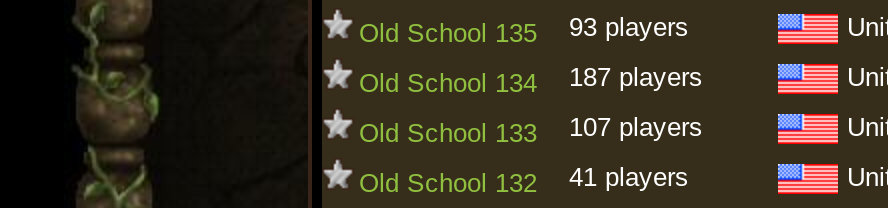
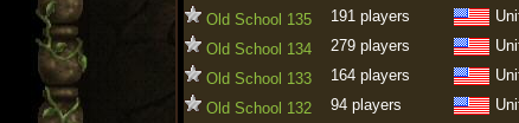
- Old School 135 93 players
+ Old School 135 191 players

- Old School 134 187 players
+ Old School 134 279 players

- Old School 133 107 players
+ Old School 133 164 players

- Old School 132 41 players
+ Old School 132 94 players
